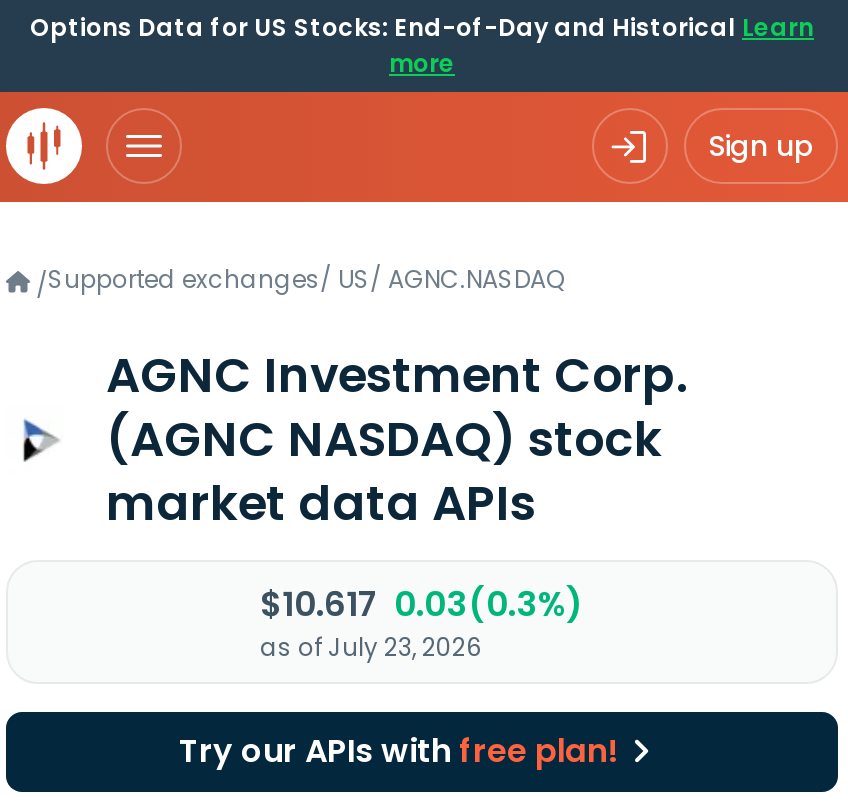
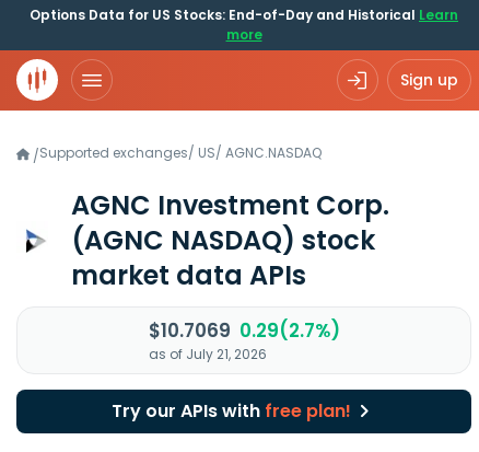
- $10.617 0.03(0.3%)
+ $10.7069 0.29(2.7%)

- as of July 23, 2026
+ as of July 21, 2026
